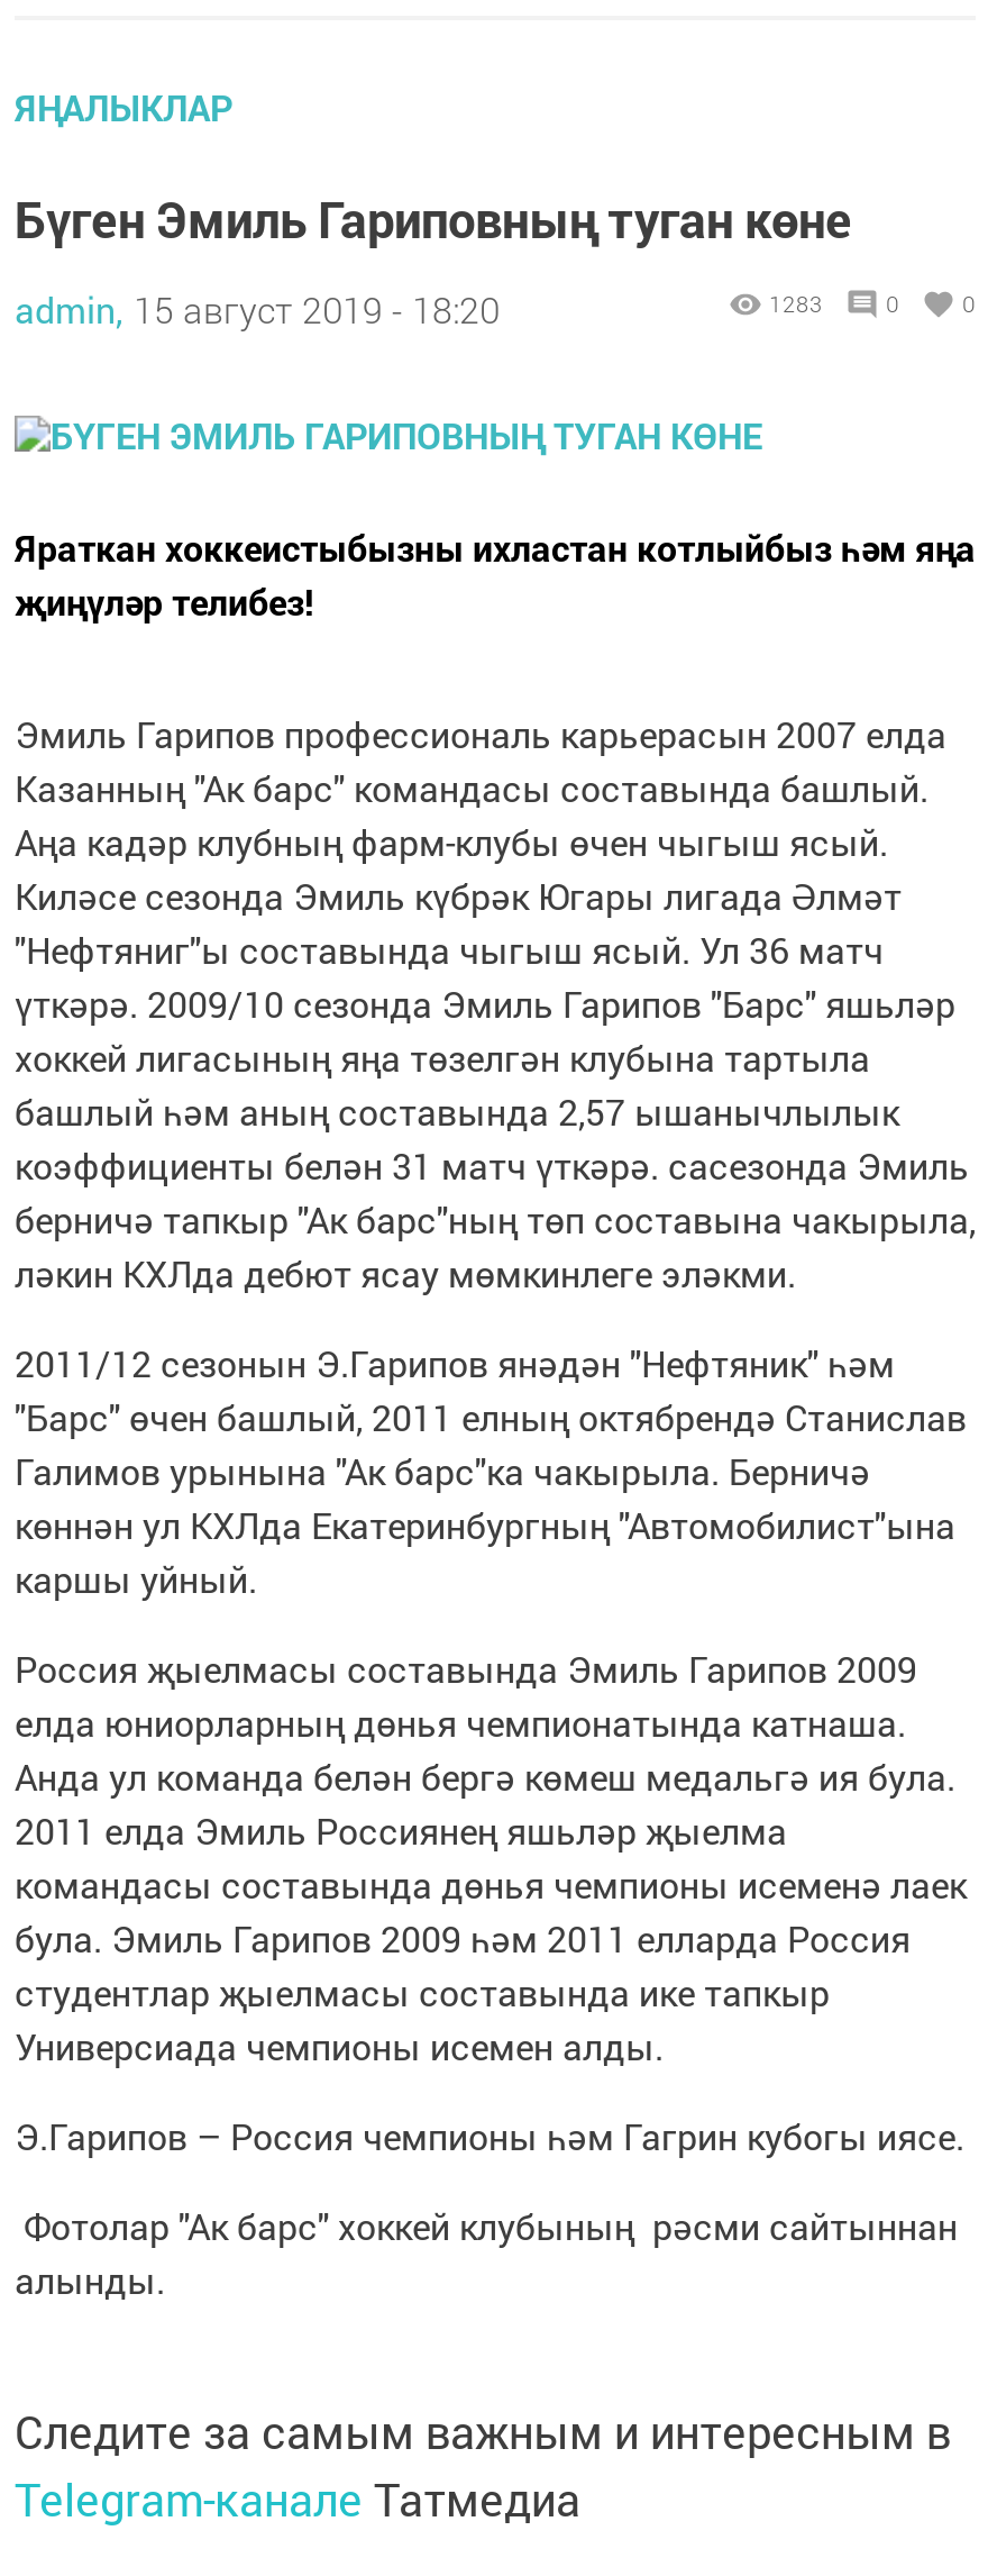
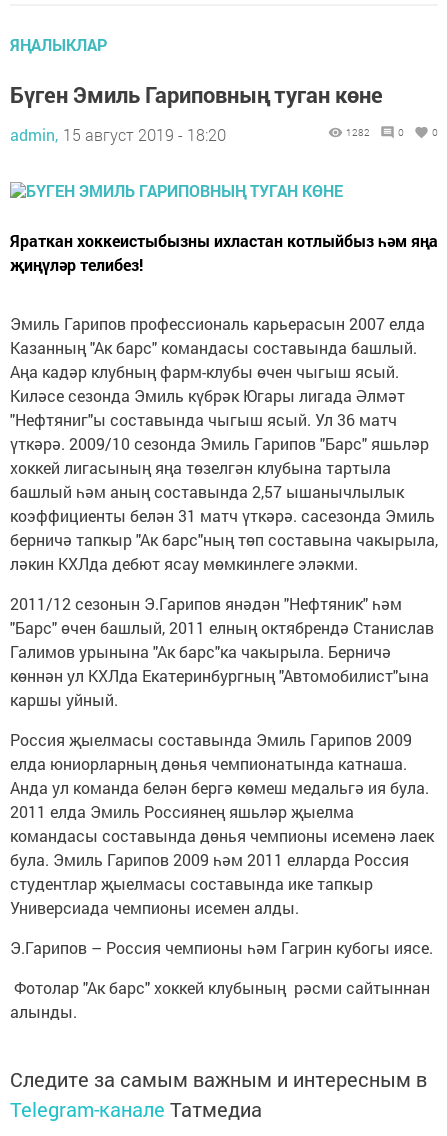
- 1283
+ 1282
